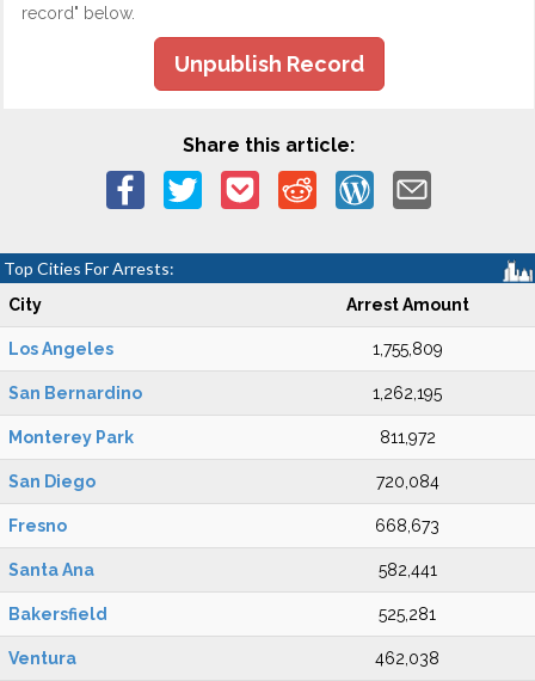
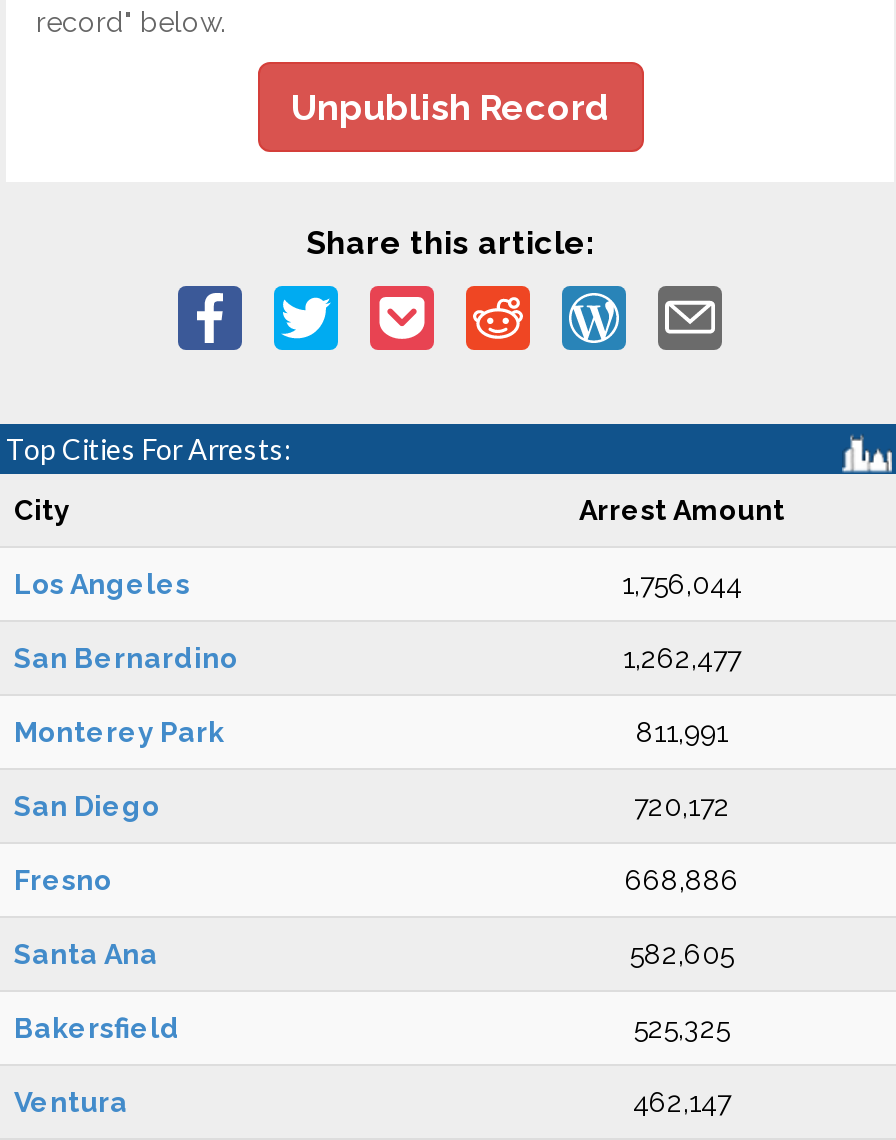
- 1,755,809
+ 1,756,044

- 1,262,195
+ 1,262,477

- 811,972
+ 811,991

- 720,084
+ 720,172

- 668,673
+ 668,886

- 582,441
+ 582,605

- 525,281
+ 525,325

- 462,038
+ 462,147
